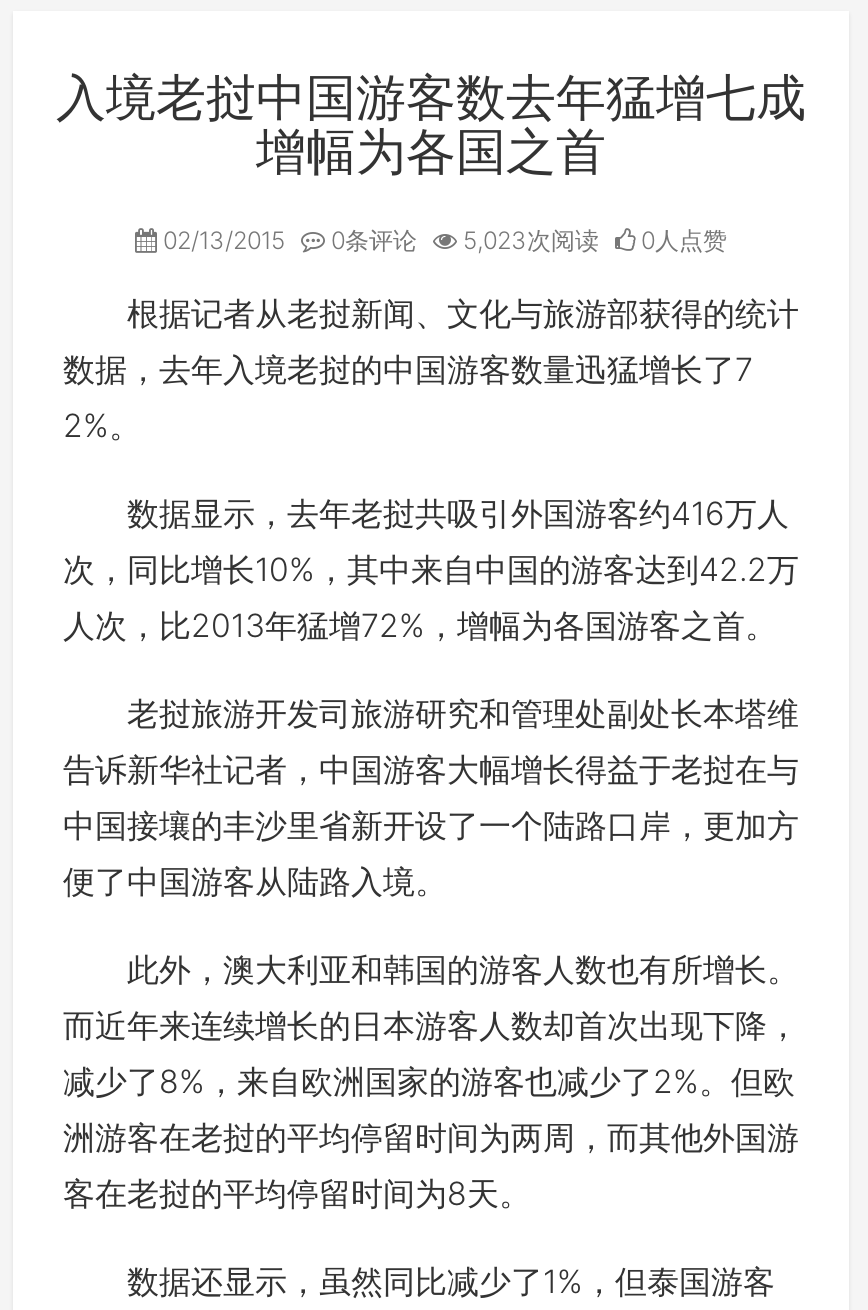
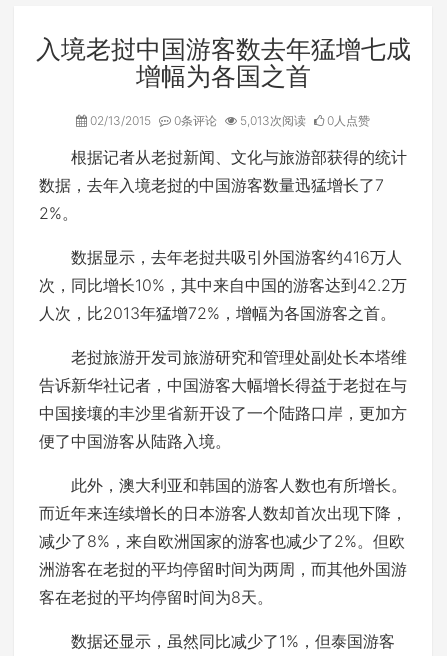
- 5,023次阅读
+ 5,013次阅读
